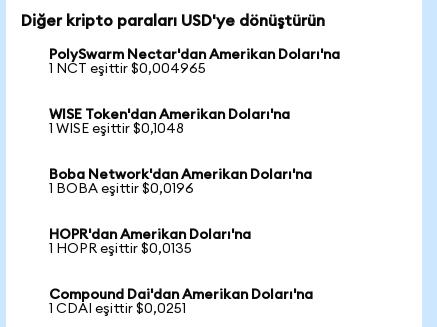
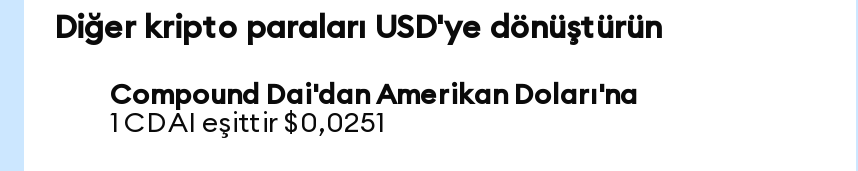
- PolySwarm Nectar'dan Amerikan Doları'na
- 1 NCT eşittir $0,004965
- WISE Token'dan Amerikan Doları'na
- 1 WISE eşittir $0,1048
- Boba Network'dan Amerikan Doları'na
- 1 BOBA eşittir $0,0196
- HOPR'dan Amerikan Doları'na
- 1 HOPR eşittir $0,0135
